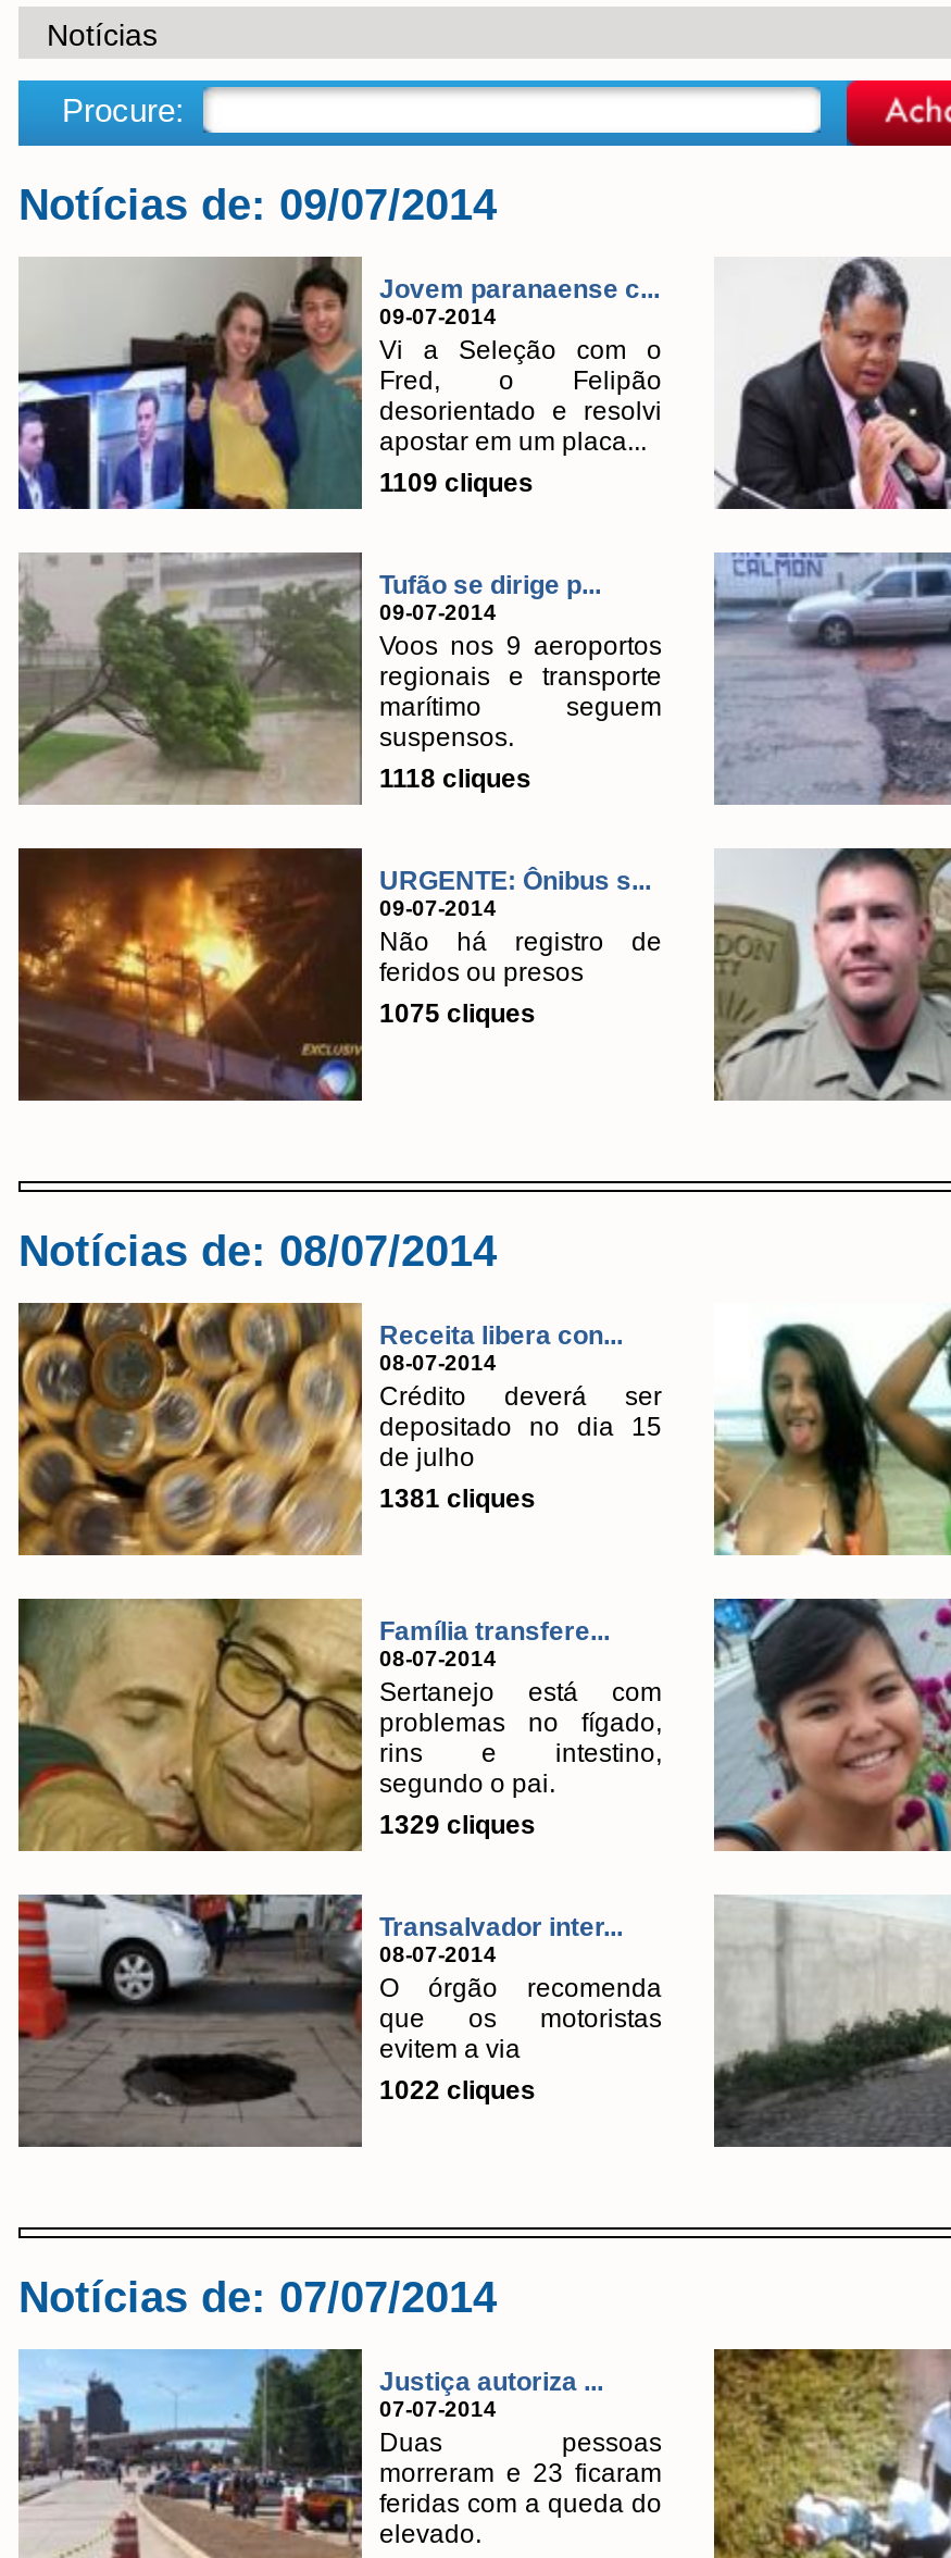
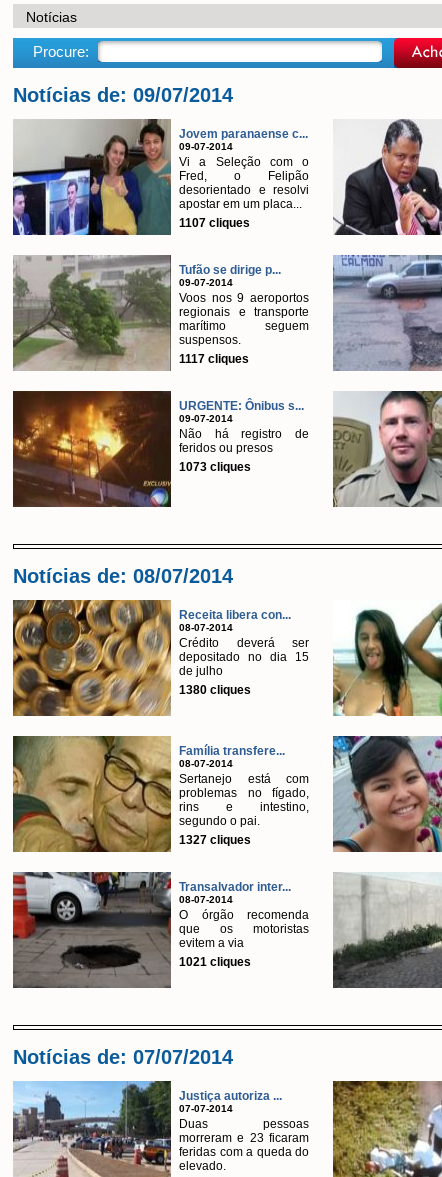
- 1109 cliques
+ 1107 cliques

- 1118 cliques
+ 1117 cliques

- 1075 cliques
+ 1073 cliques

- 1381 cliques
+ 1380 cliques

- 1329 cliques
+ 1327 cliques

- 1022 cliques
+ 1021 cliques
